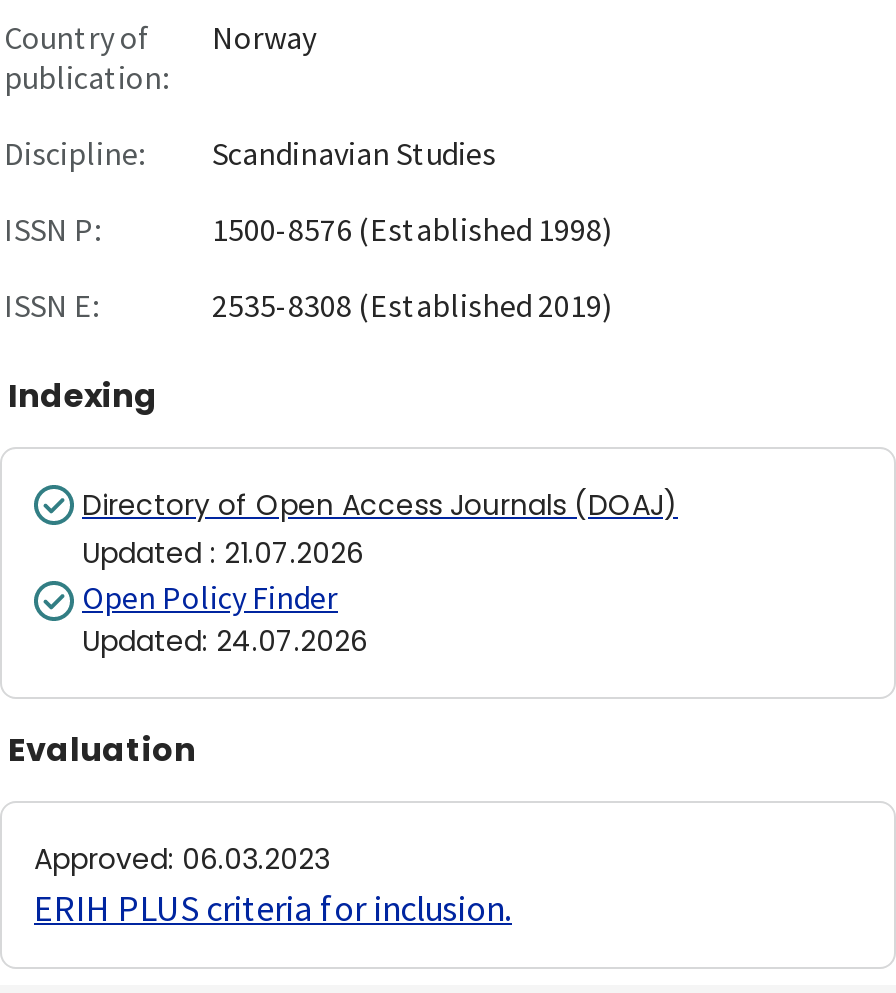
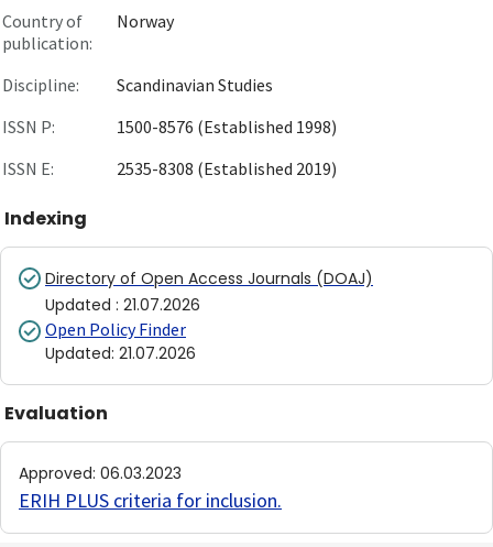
- Updated: 24.07.2026
+ Updated: 21.07.2026
